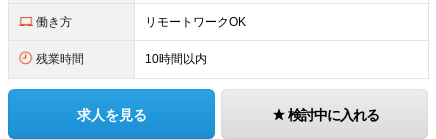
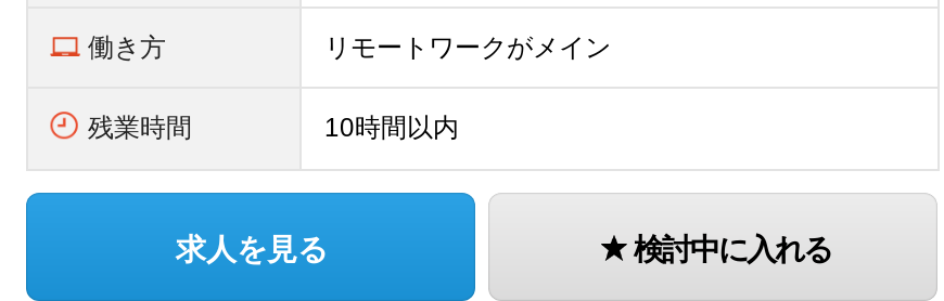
- リモートワークOK
+ リモートワークがメイン
